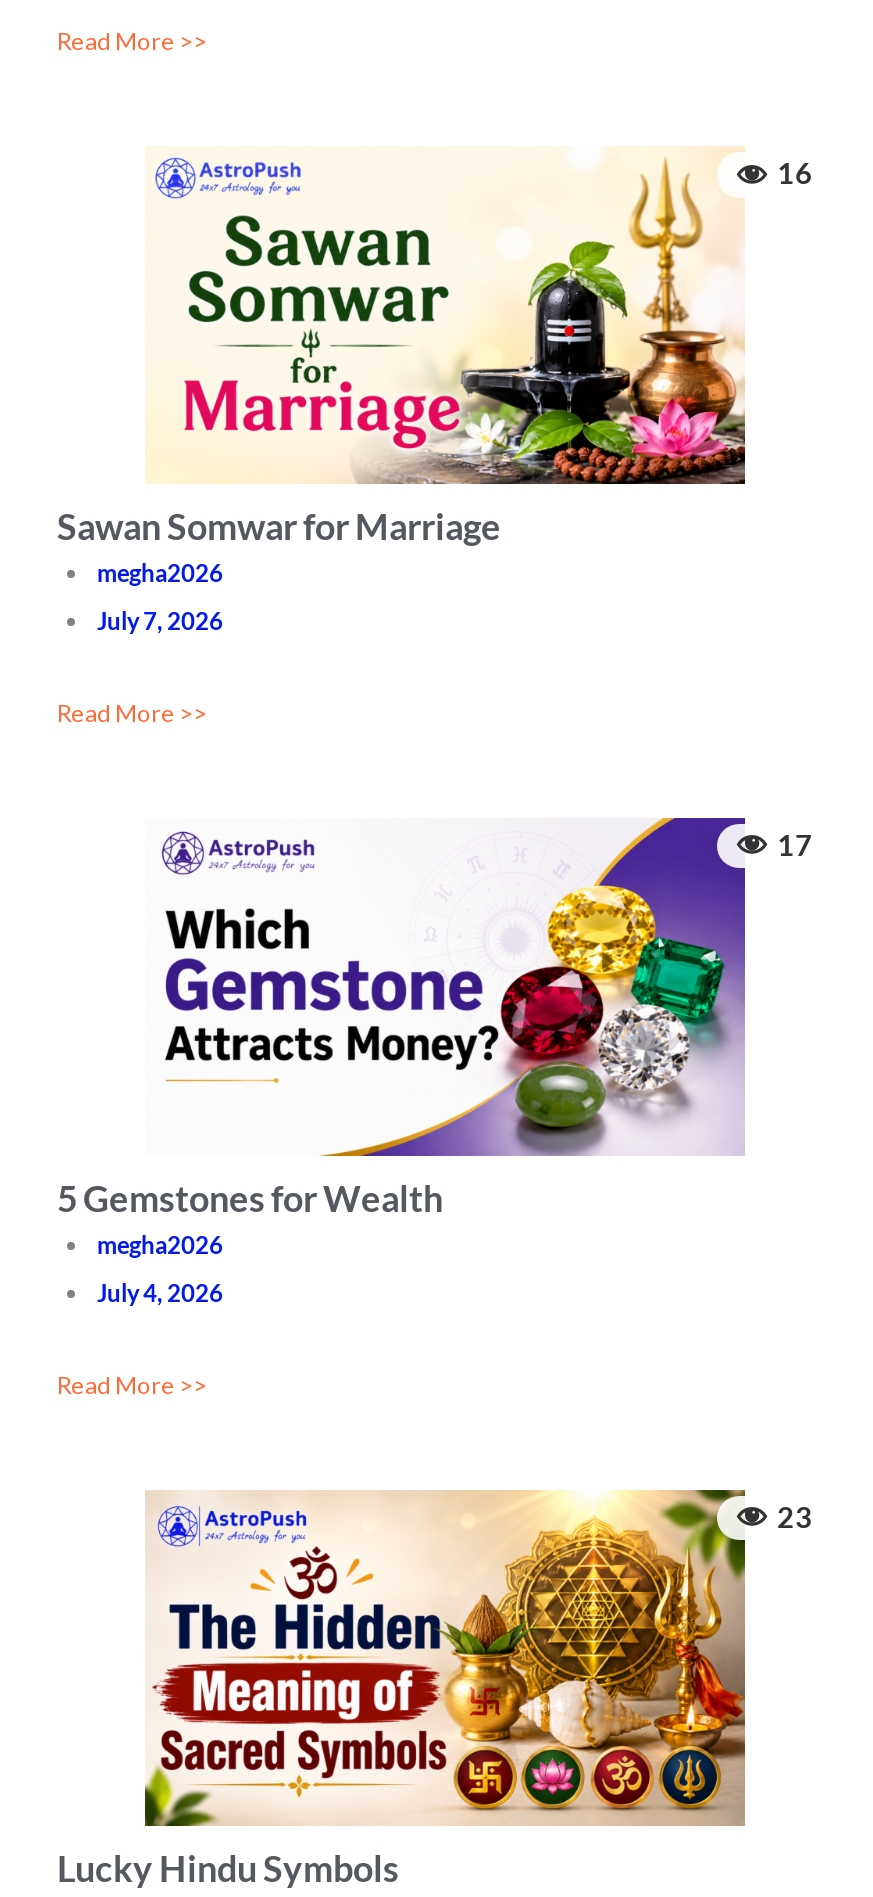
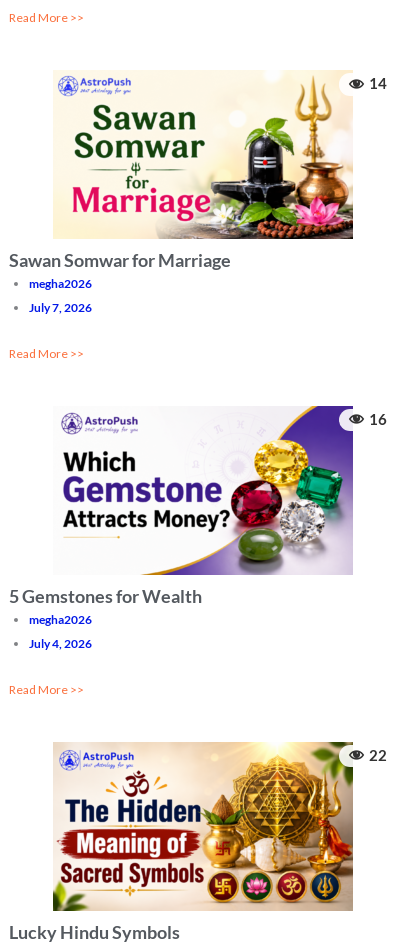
- 16
+ 14

- 17
+ 16

- 23
+ 22
